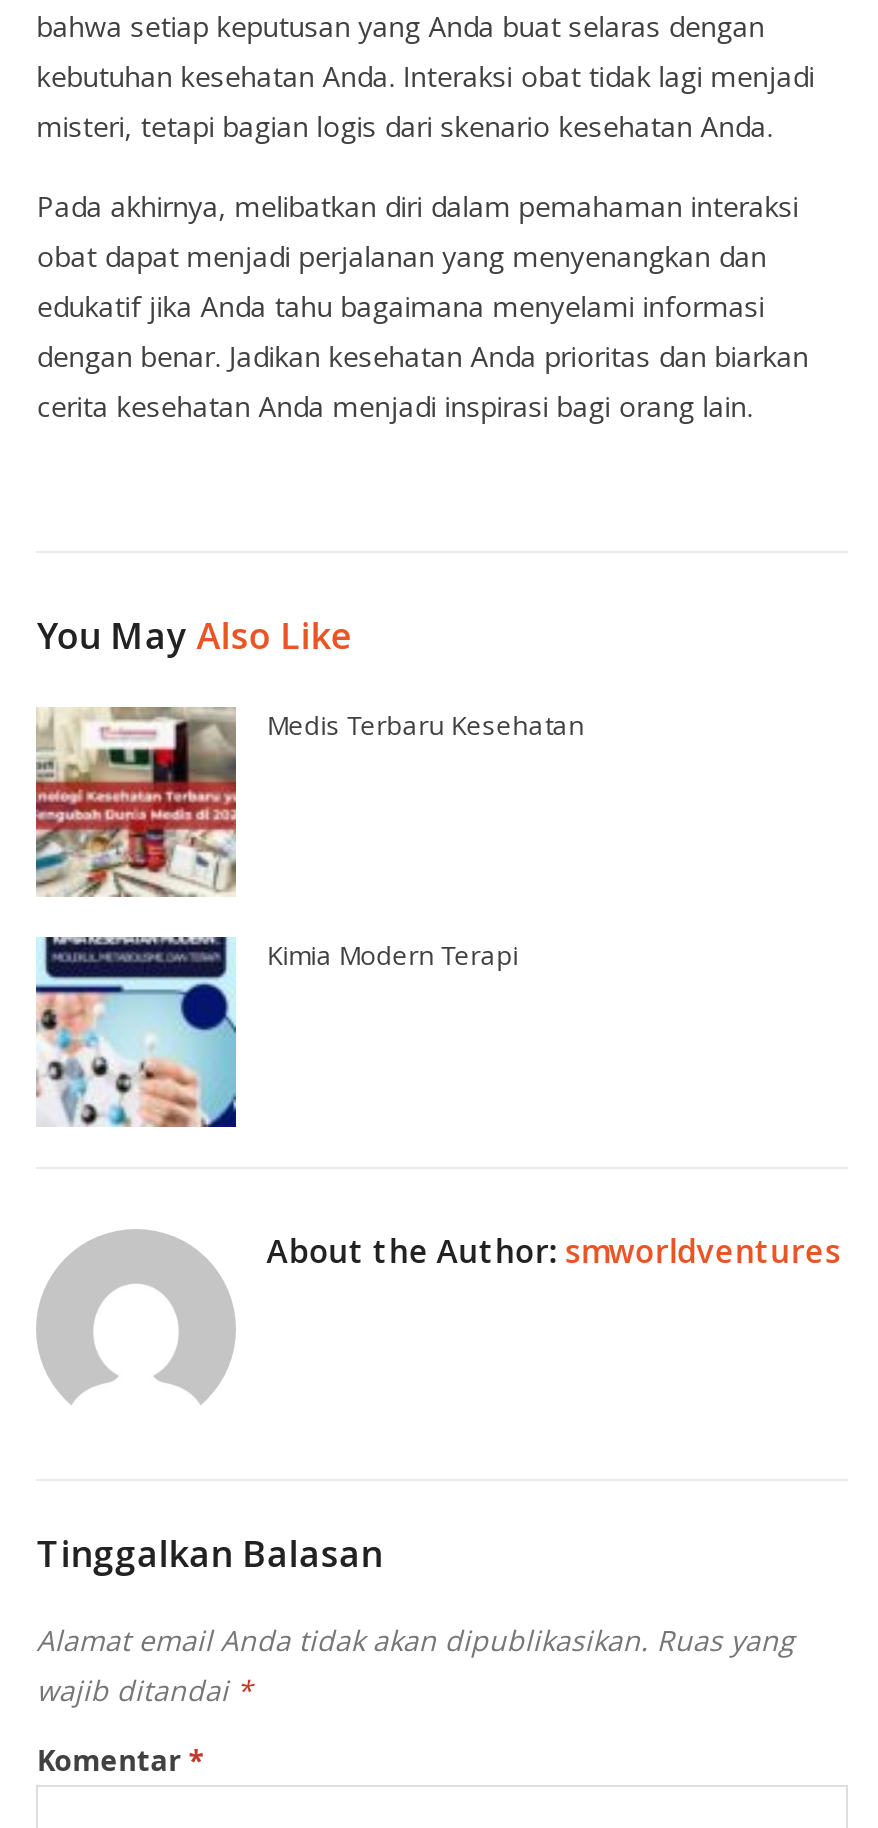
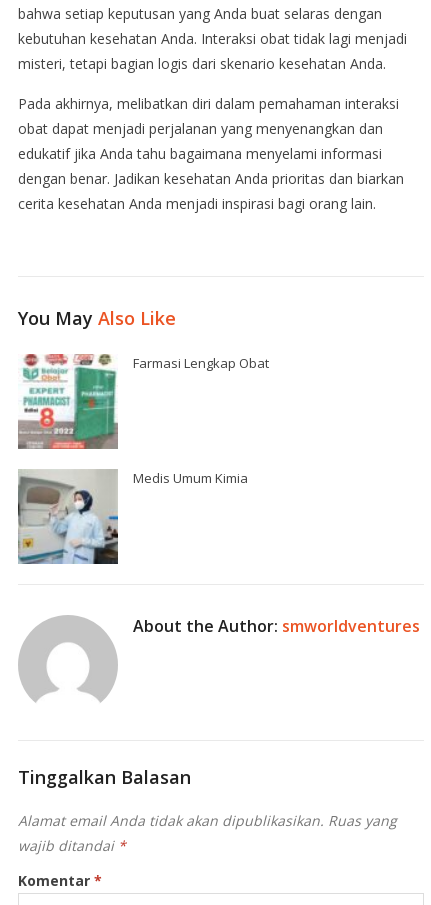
- [image]
- Medis Terbaru Kesehatan
+ [image]
+ Farmasi Lengkap Obat

- [image]
- Kimia Modern Terapi
+ [image]
+ Medis Umum Kimia
